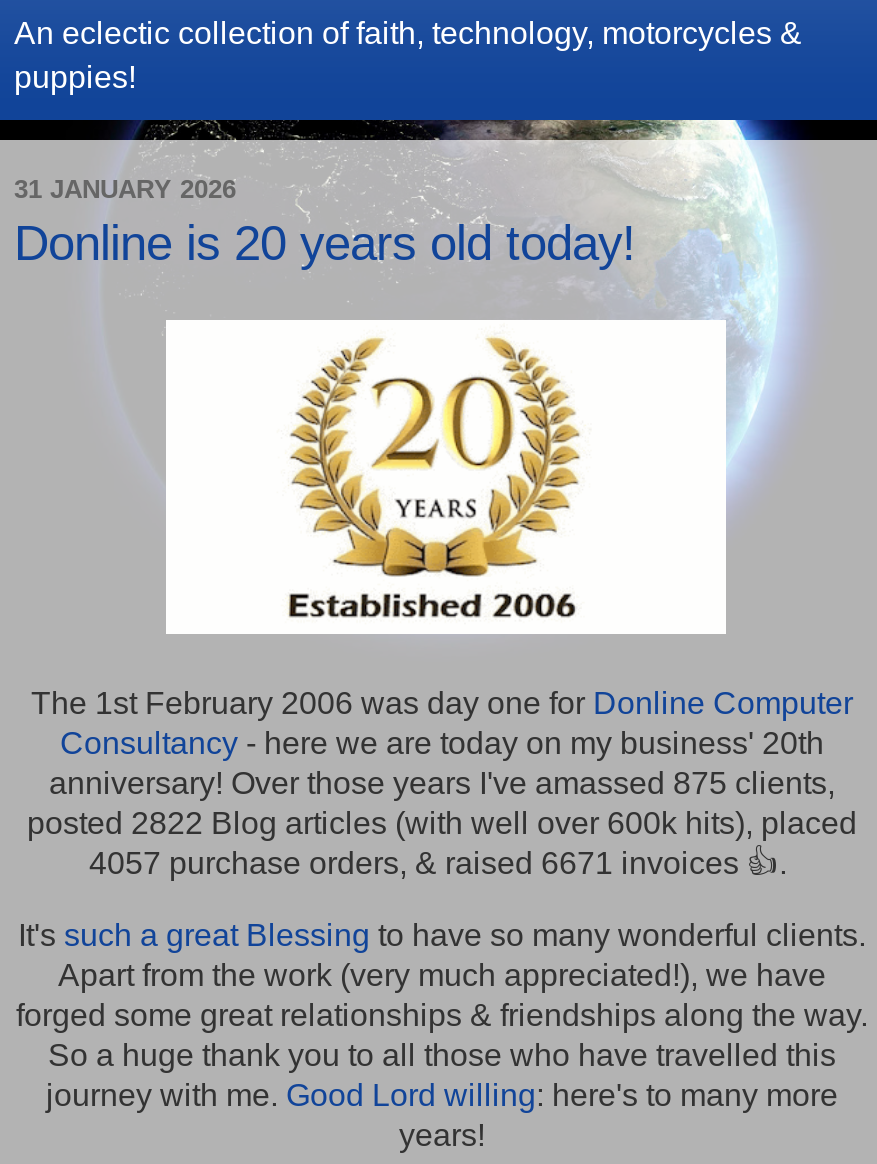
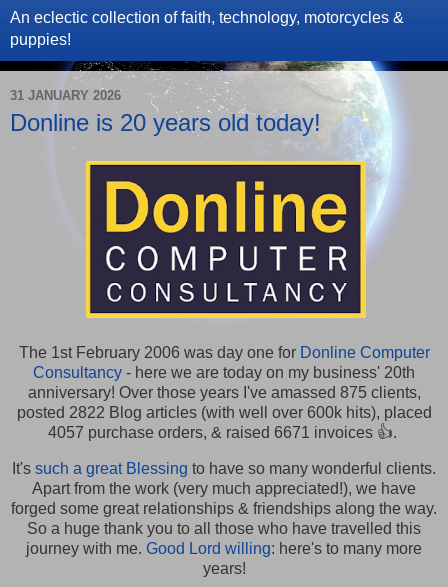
- [image]
+ [image]
